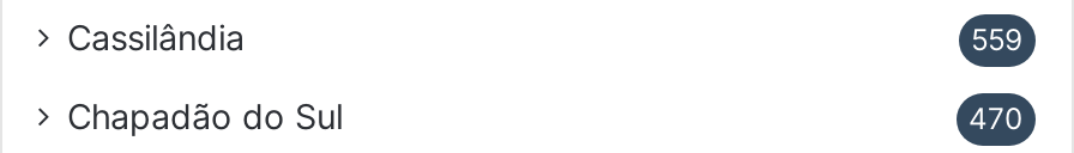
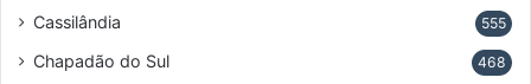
- 559
+ 555

- 470
+ 468
